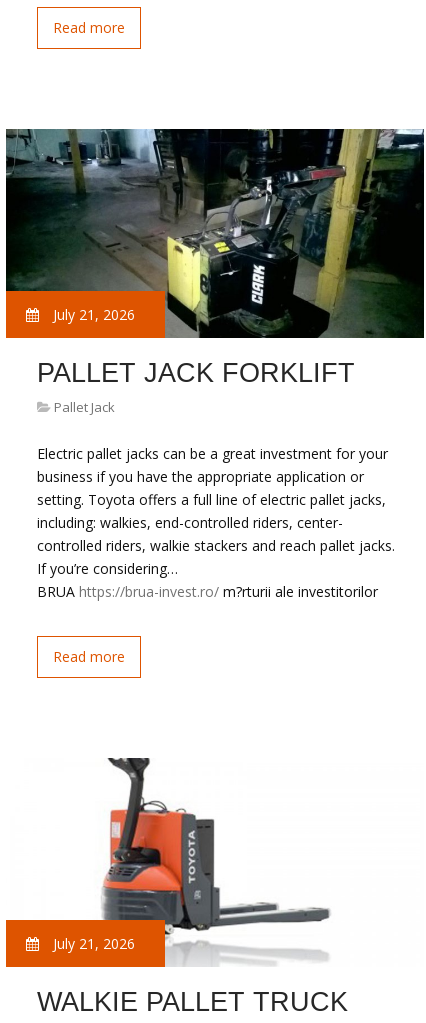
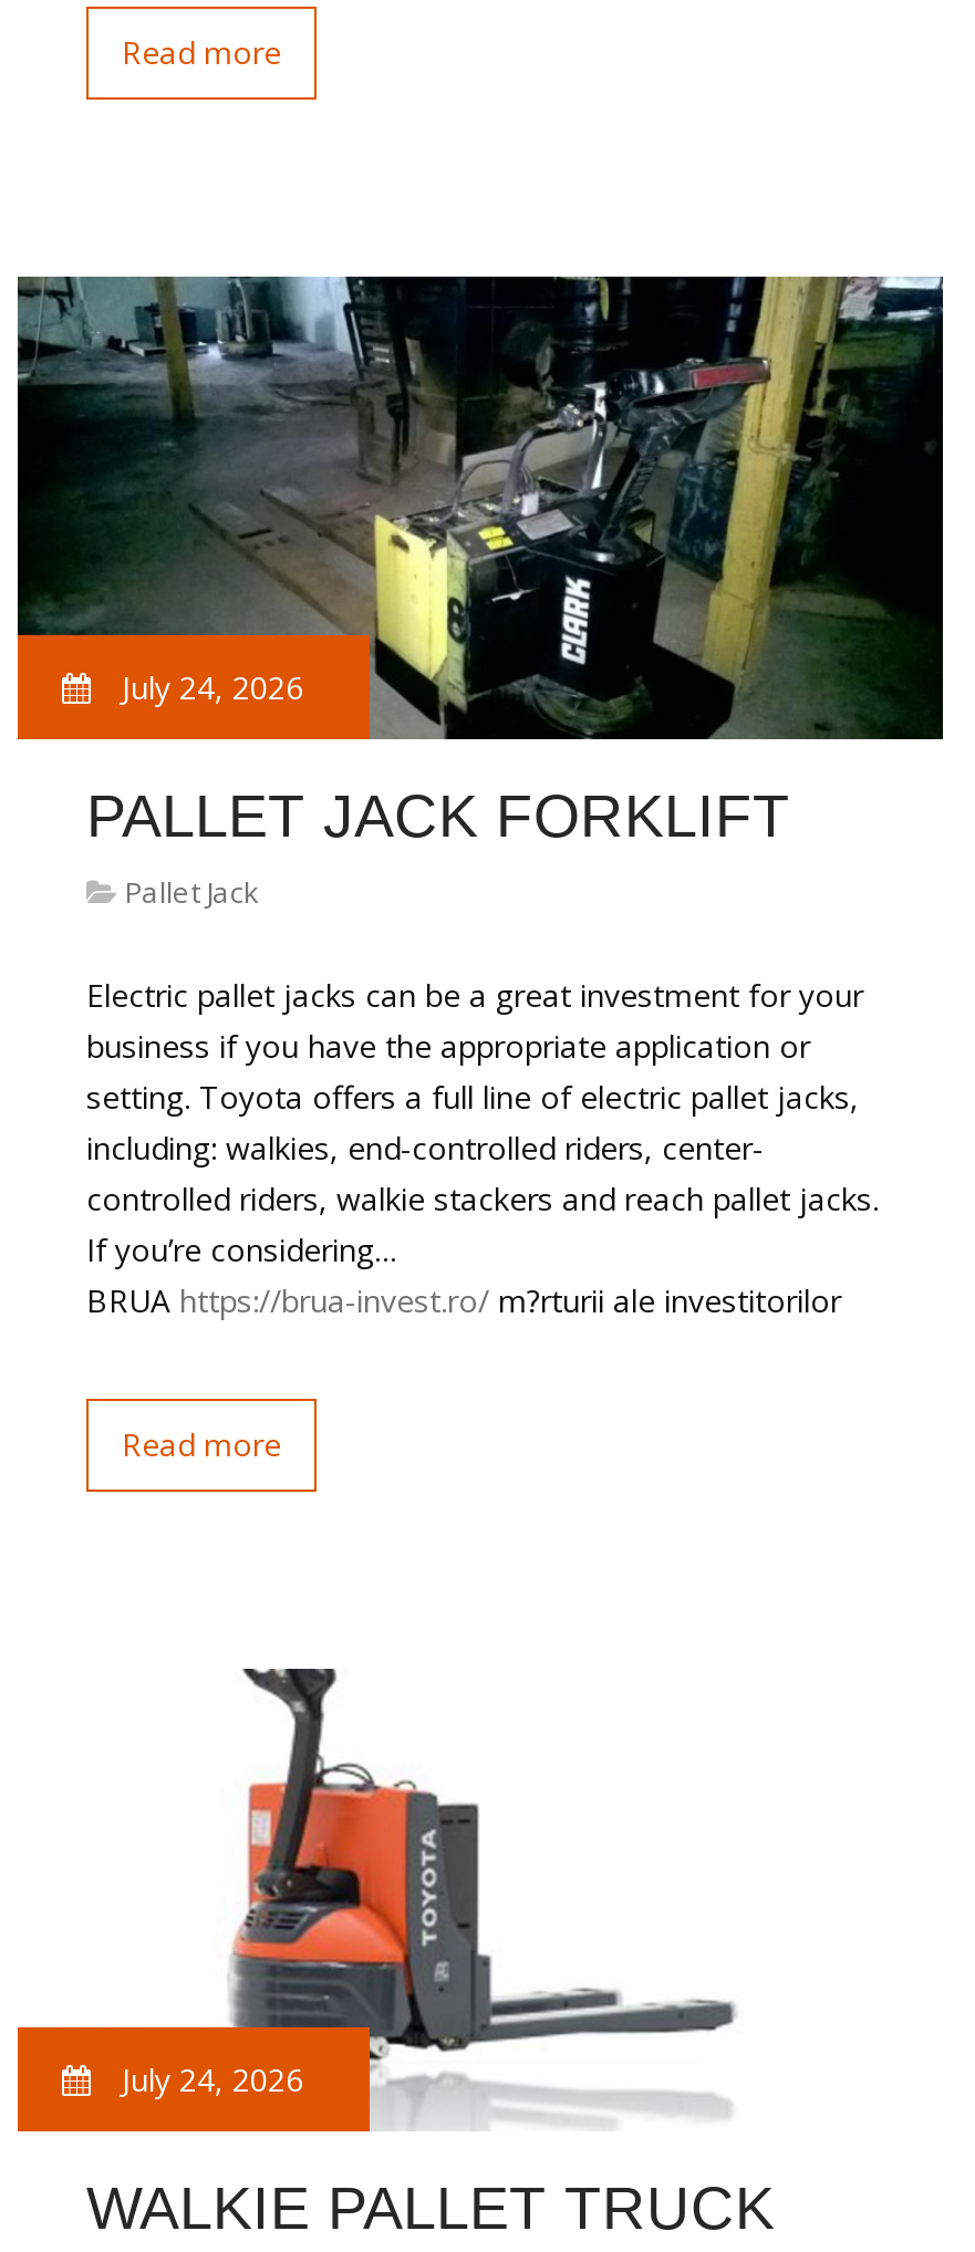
- July 21, 2026
+ July 24, 2026

- July 21, 2026
+ July 24, 2026
